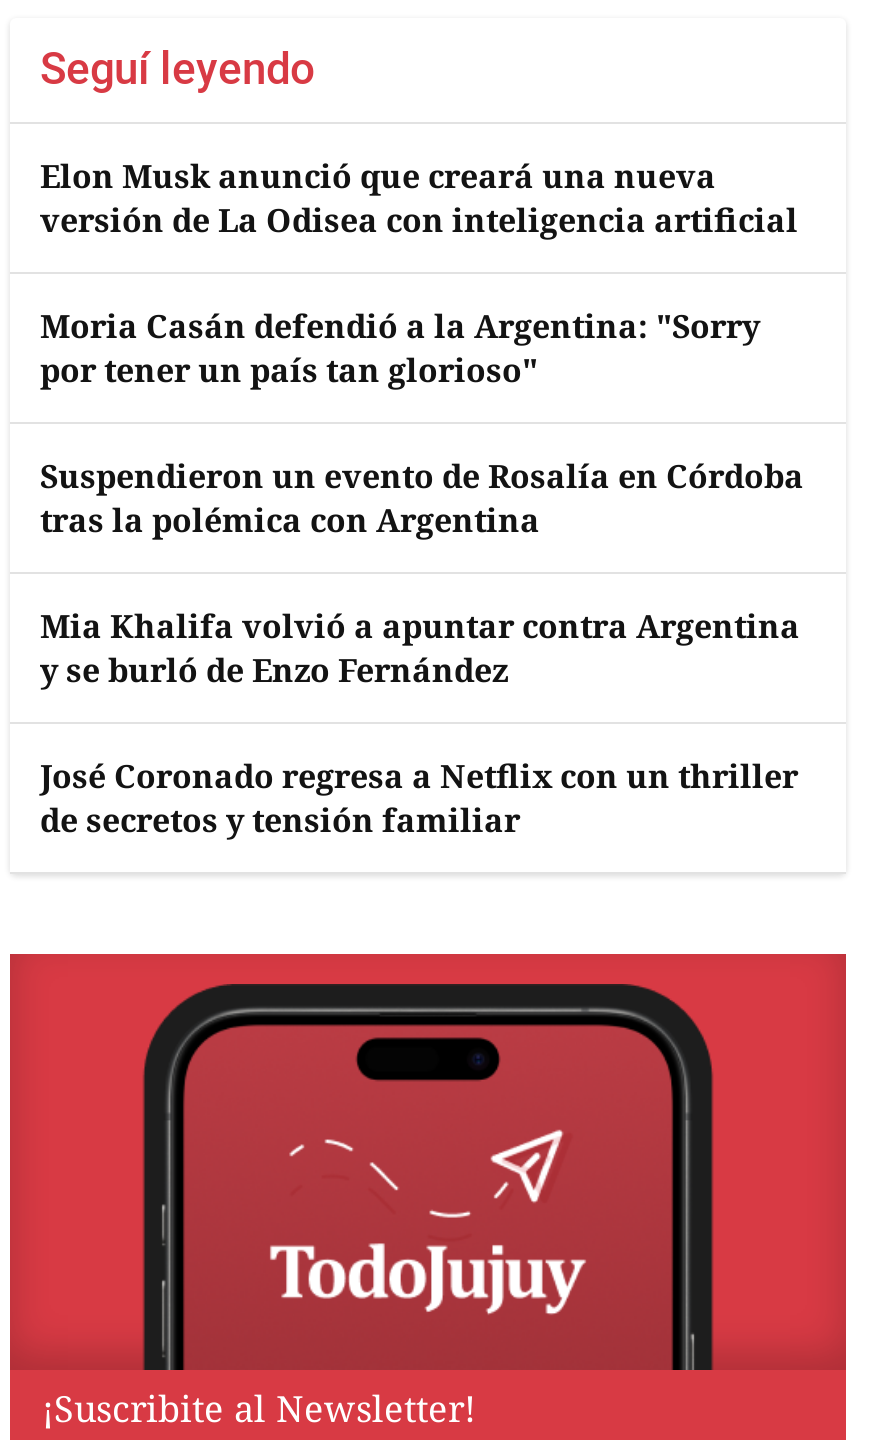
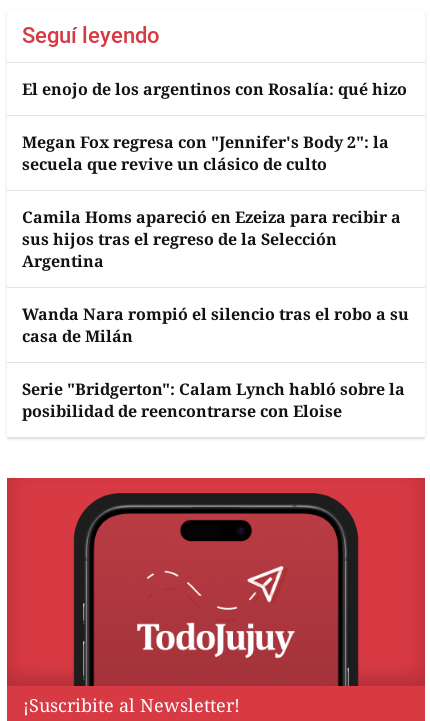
- Elon Musk anunció que creará una nueva
- versión de La Odisea con inteligencia artificial
+ El enojo de los argentinos con Rosalía: qué hizo

- Moria Casán defendió a la Argentina: "Sorry
- por tener un país tan glorioso"
+ Megan Fox regresa con "Jennifer's Body 2": la
+ secuela que revive un clásico de culto

- Suspendieron un evento de Rosalía en Córdoba
- tras la polémica con Argentina
+ Camila Homs apareció en Ezeiza para recibir a
+ sus hijos tras el regreso de la Selección
+ Argentina

- Mia Khalifa volvió a apuntar contra Argentina
- y se burló de Enzo Fernández
+ Wanda Nara rompió el silencio tras el robo a su
+ casa de Milán

- José Coronado regresa a Netflix con un thriller
- de secretos y tensión familiar
+ Serie "Bridgerton": Calam Lynch habló sobre la
+ posibilidad de reencontrarse con Eloise
